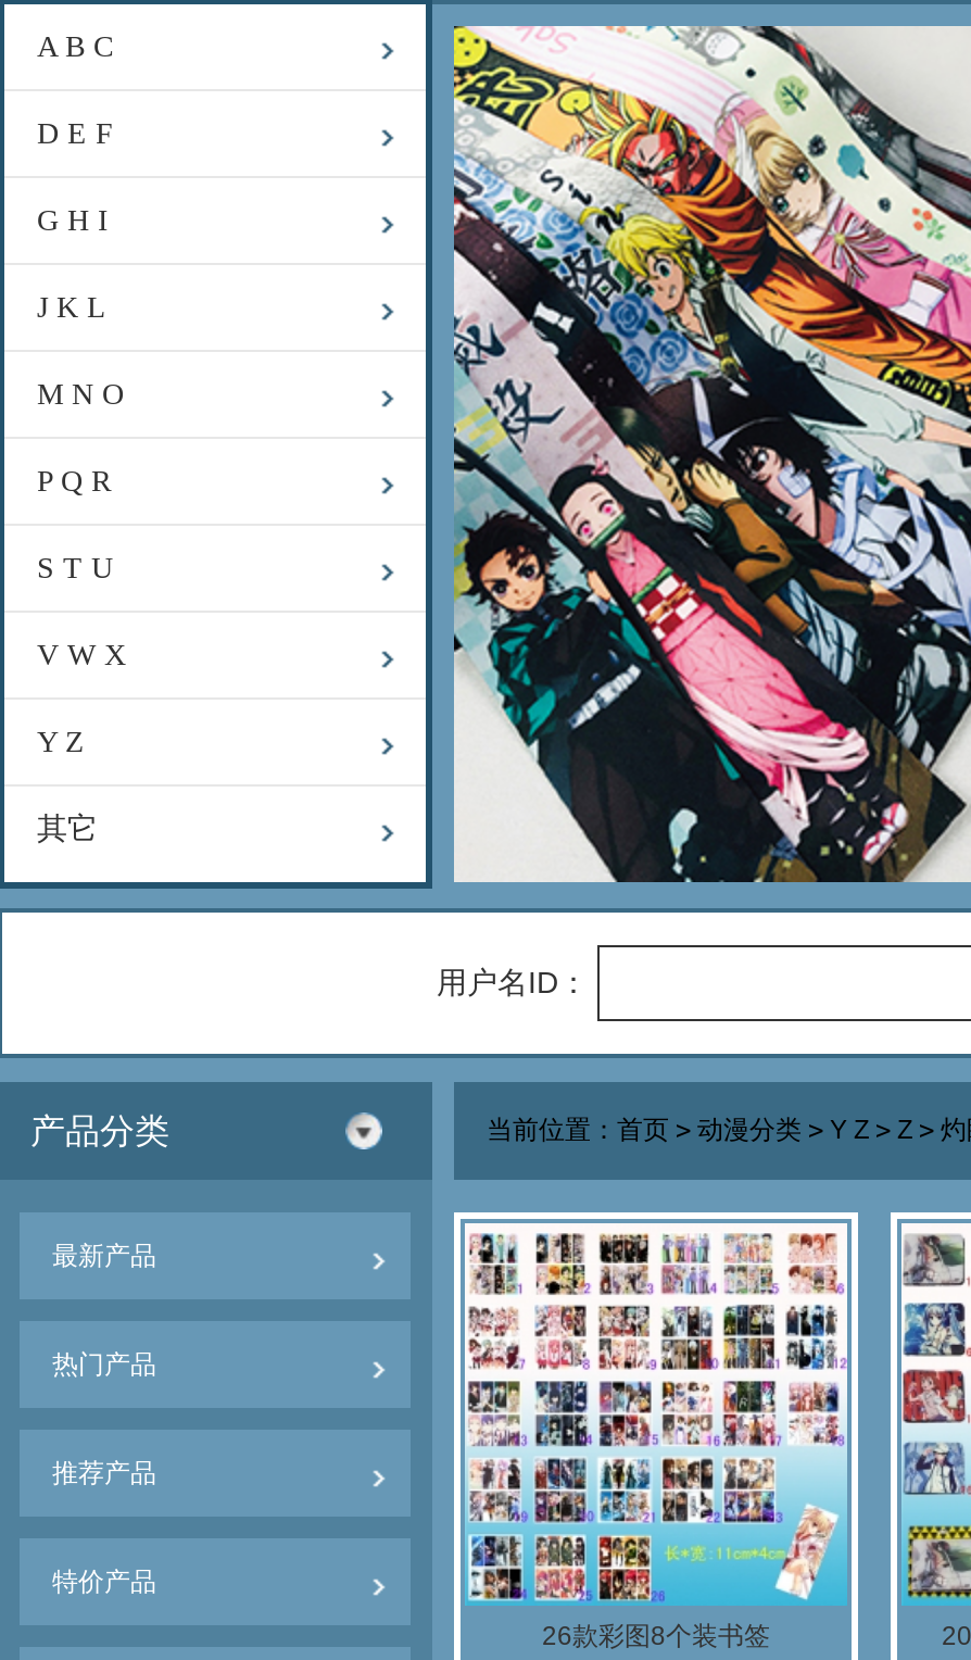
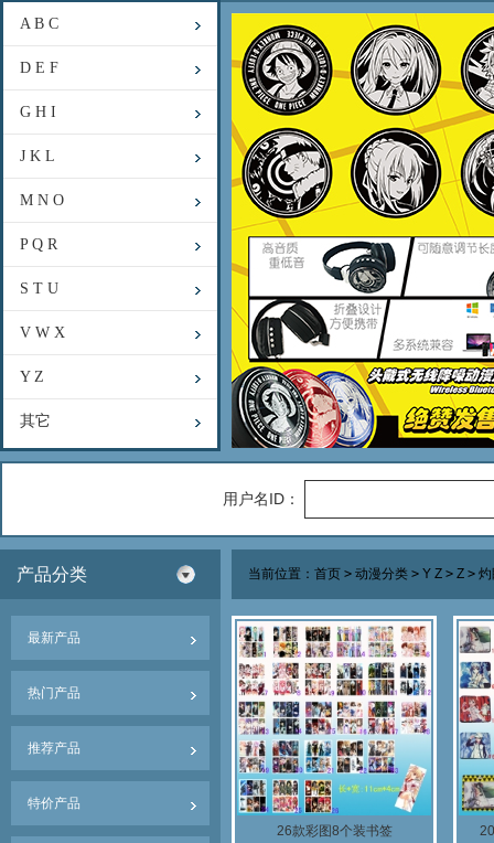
- [image]
+ [image]
